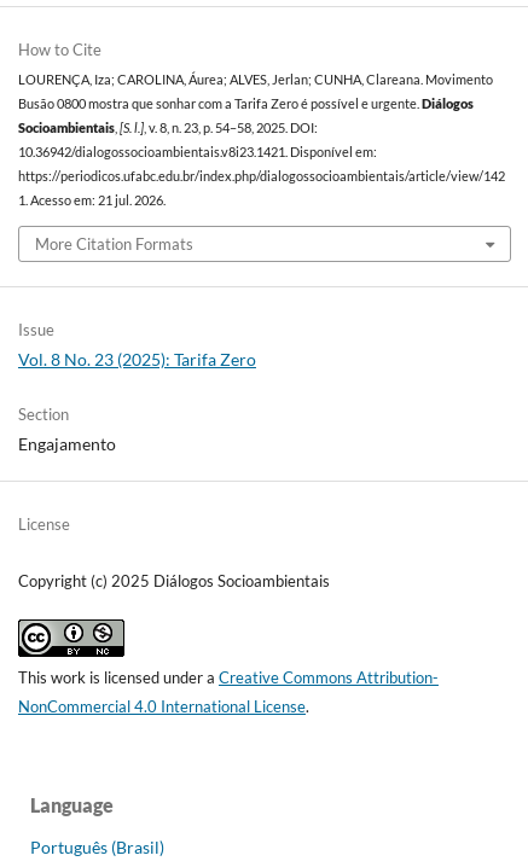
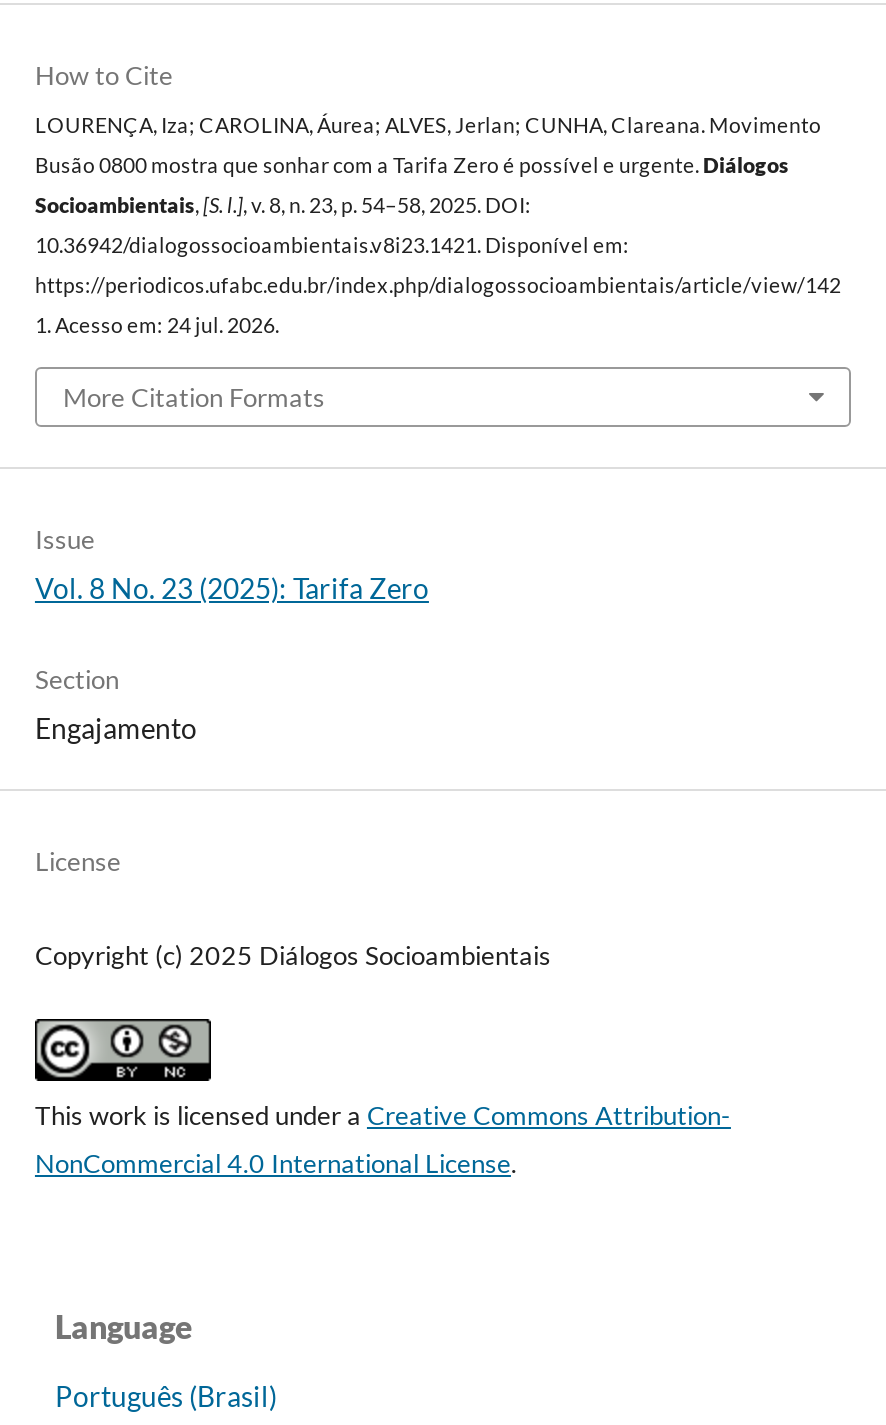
- 1. Acesso em: 21 jul. 2026.
+ 1. Acesso em: 24 jul. 2026.
